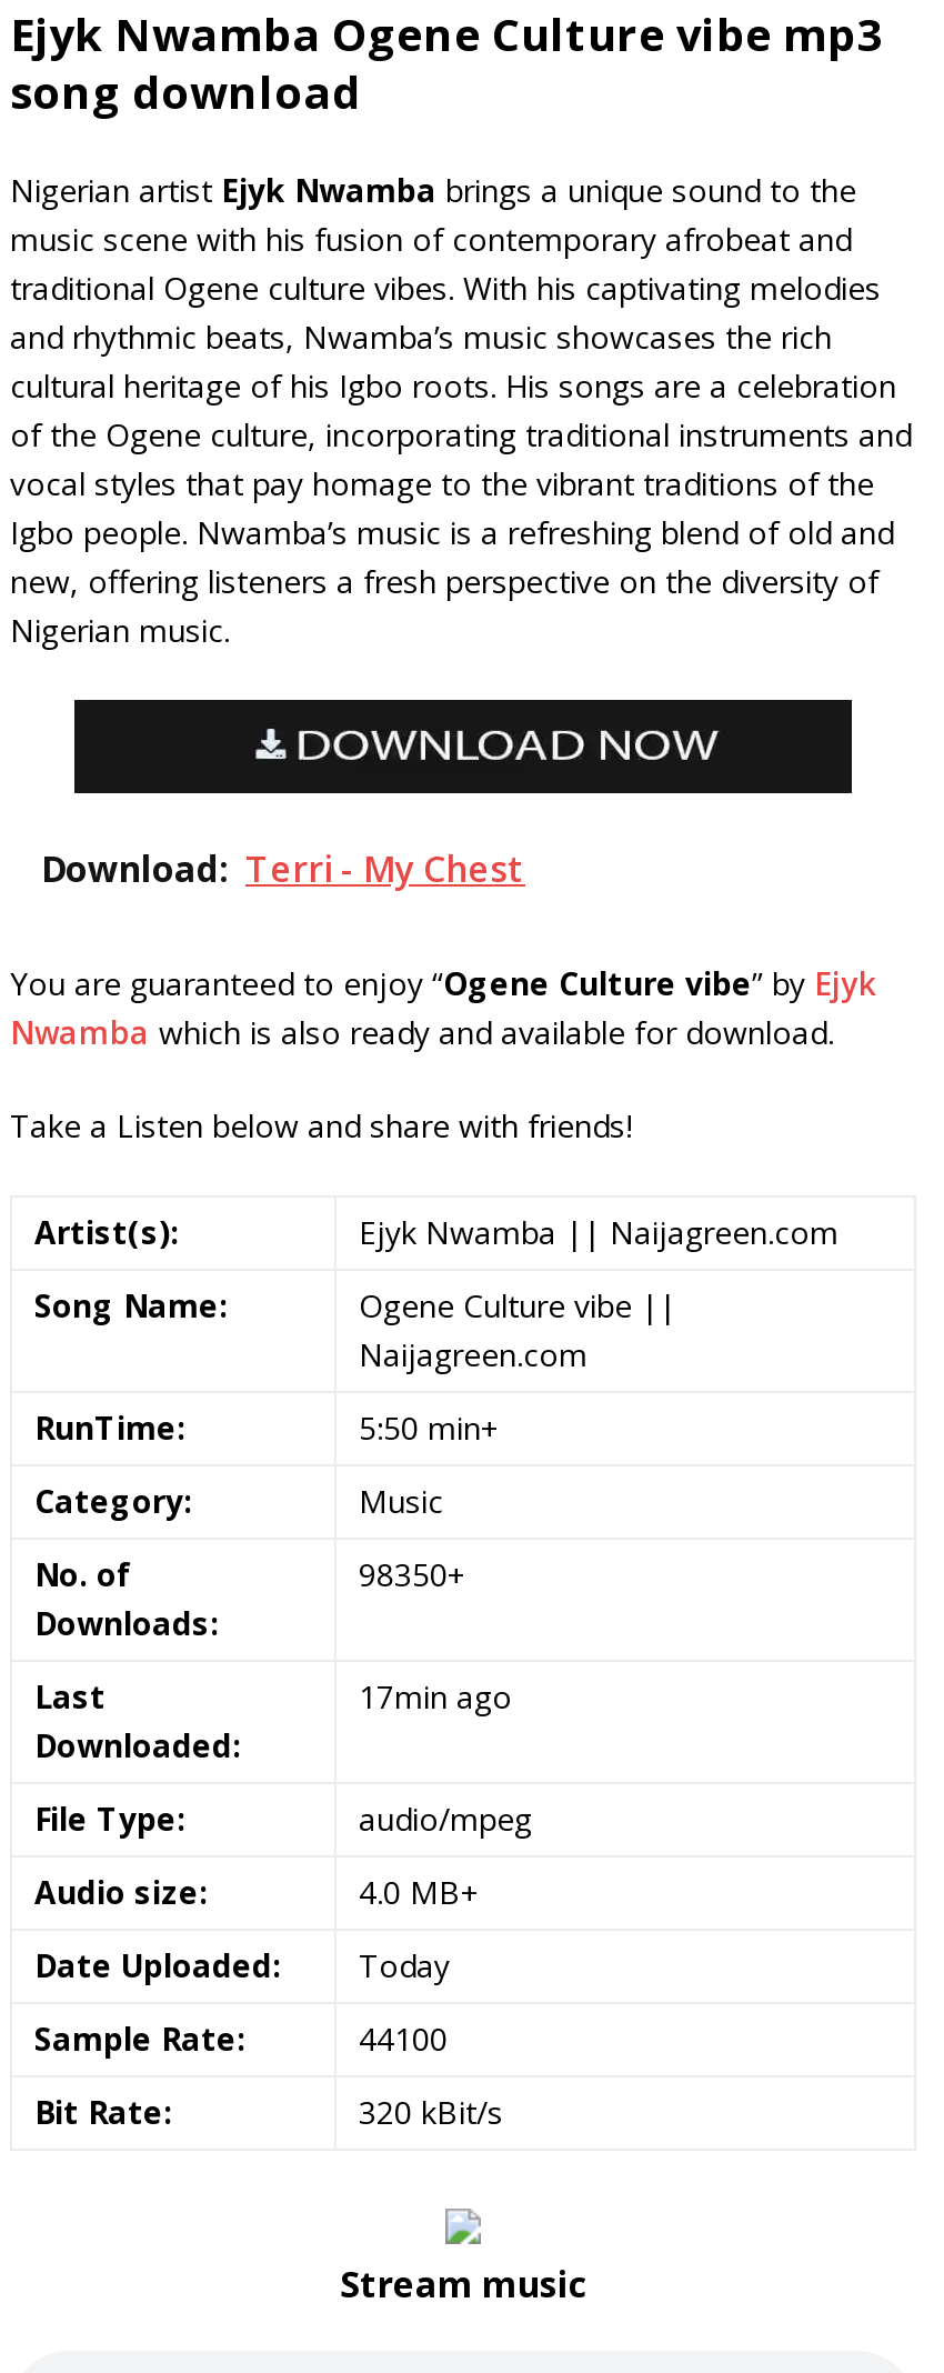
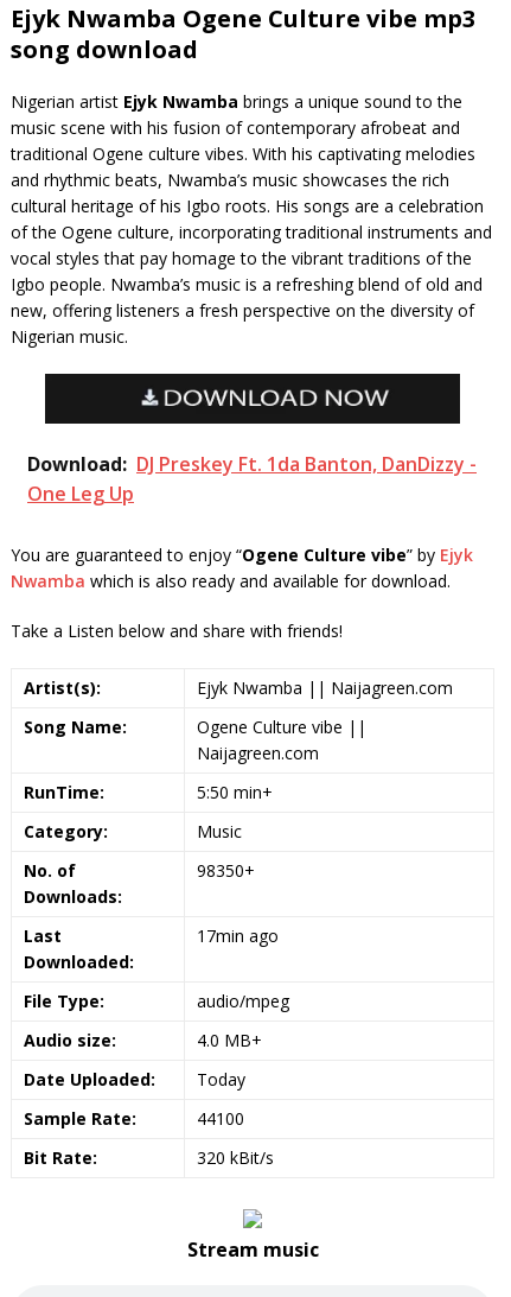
- Download: Terri - My Chest
+ Download: DJ Preskey Ft. 1da Banton, DanDizzy -
+ One Leg Up
